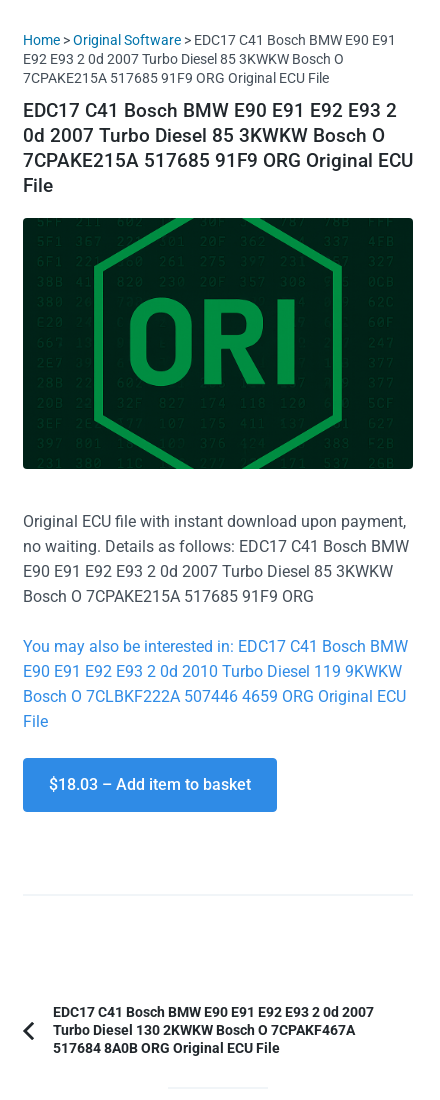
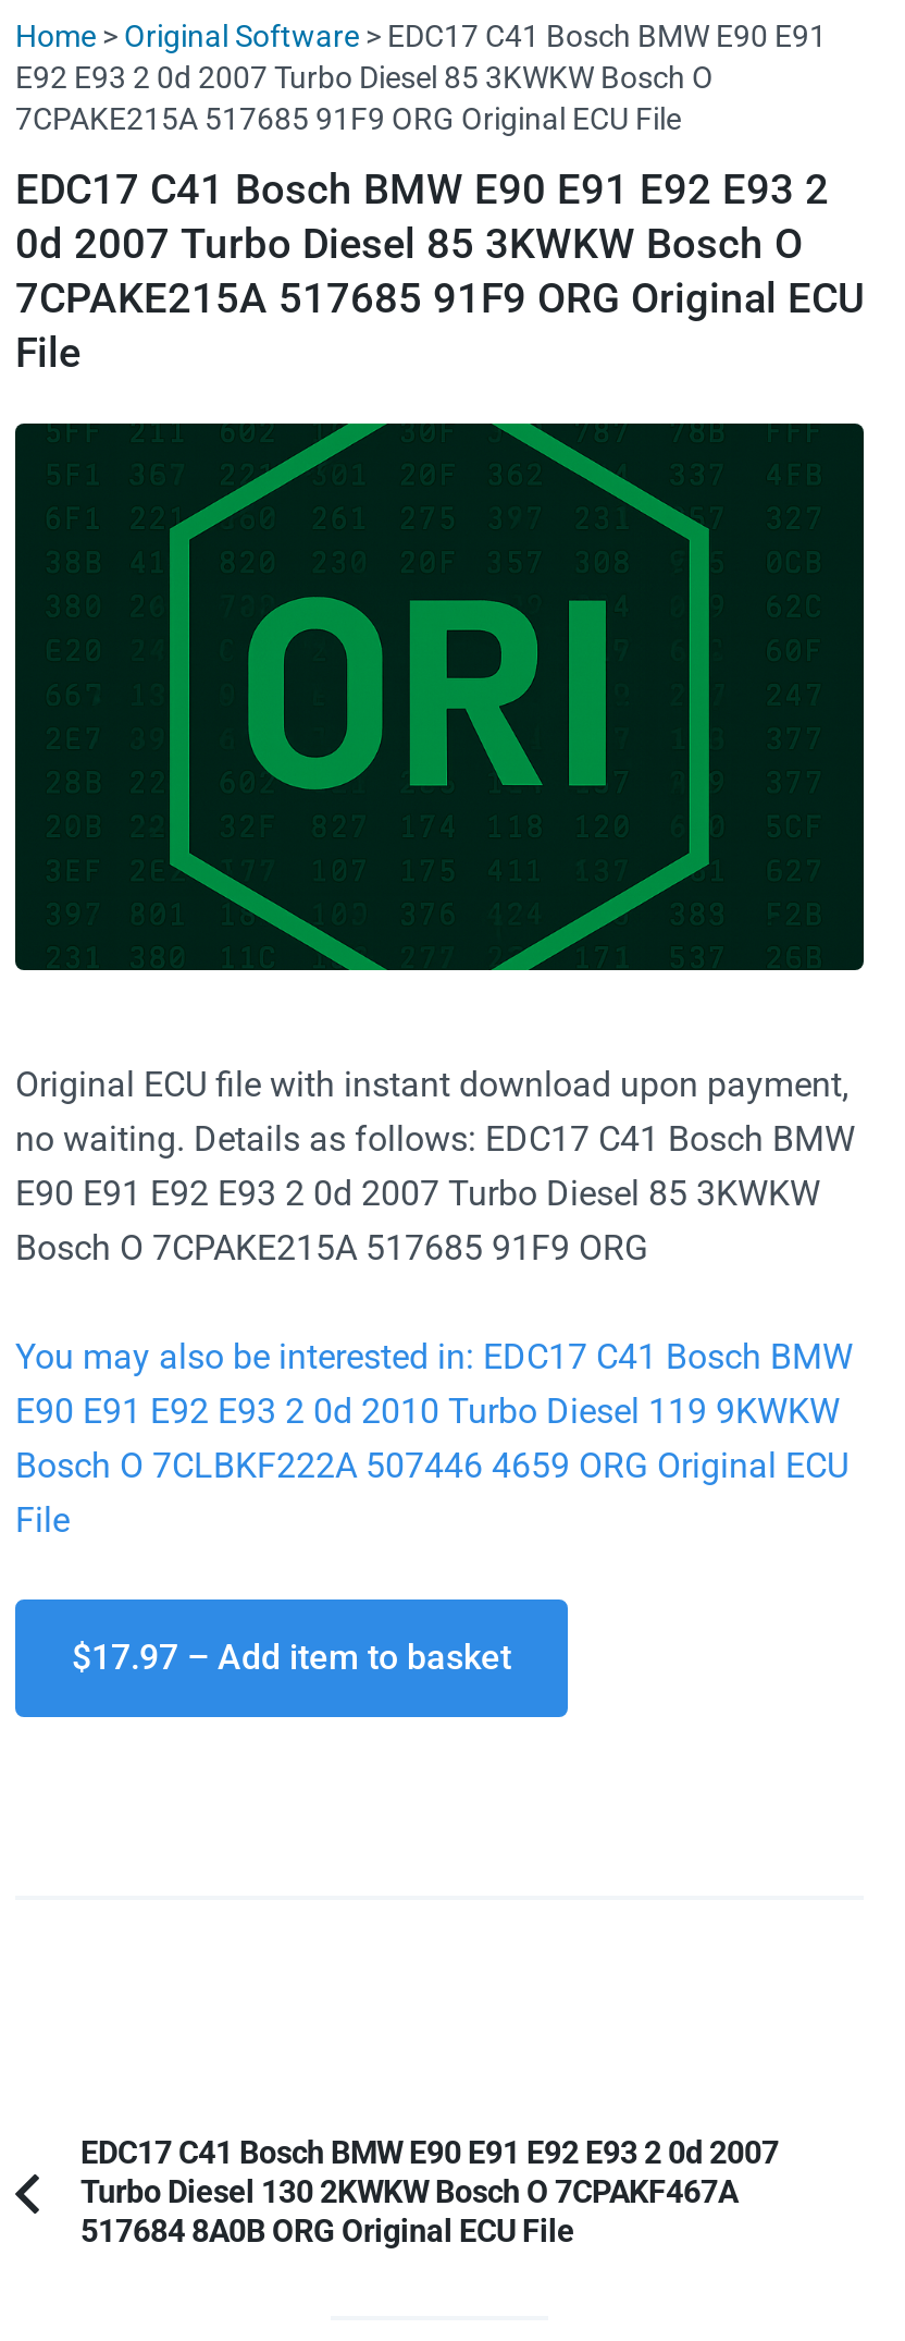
- $18.03 – Add item to basket
+ $17.97 – Add item to basket
